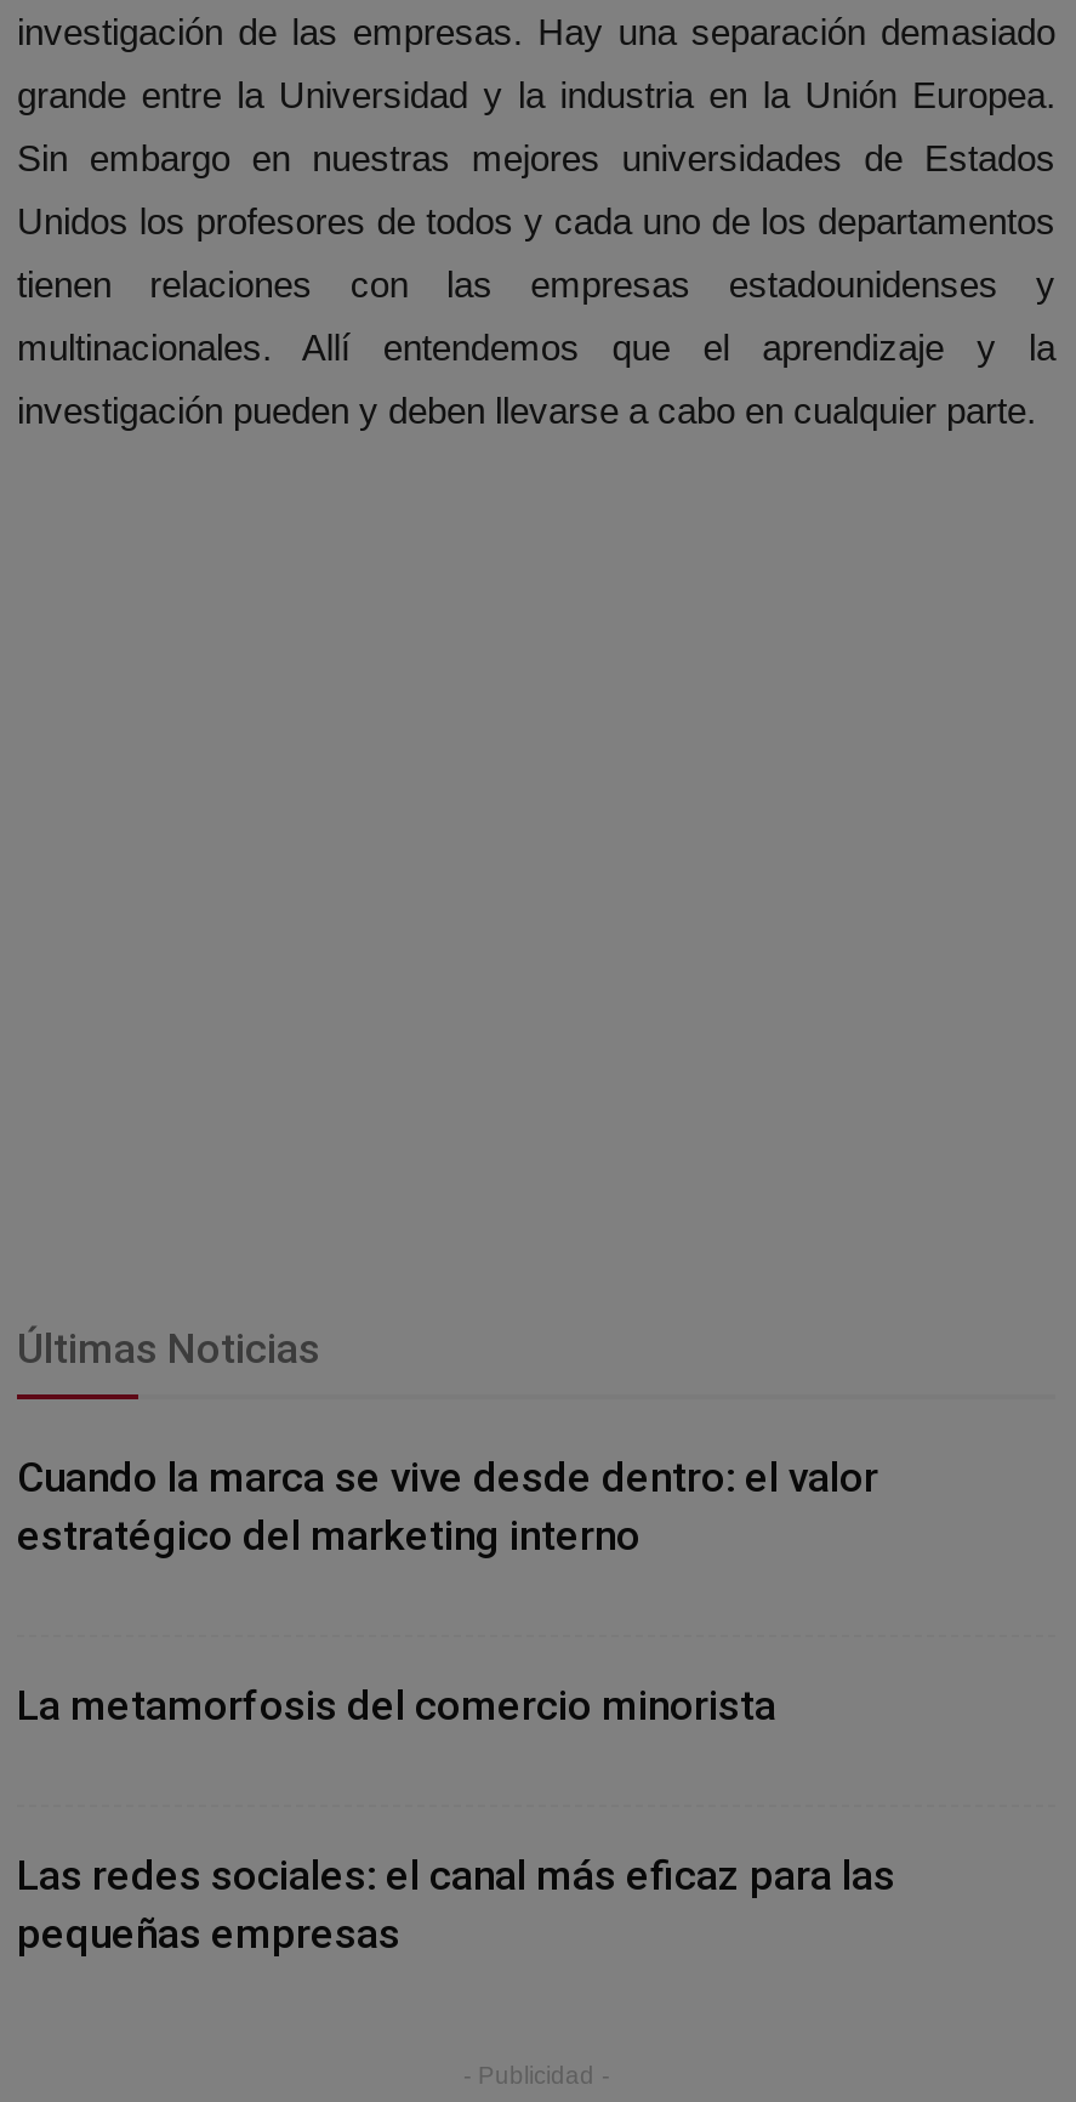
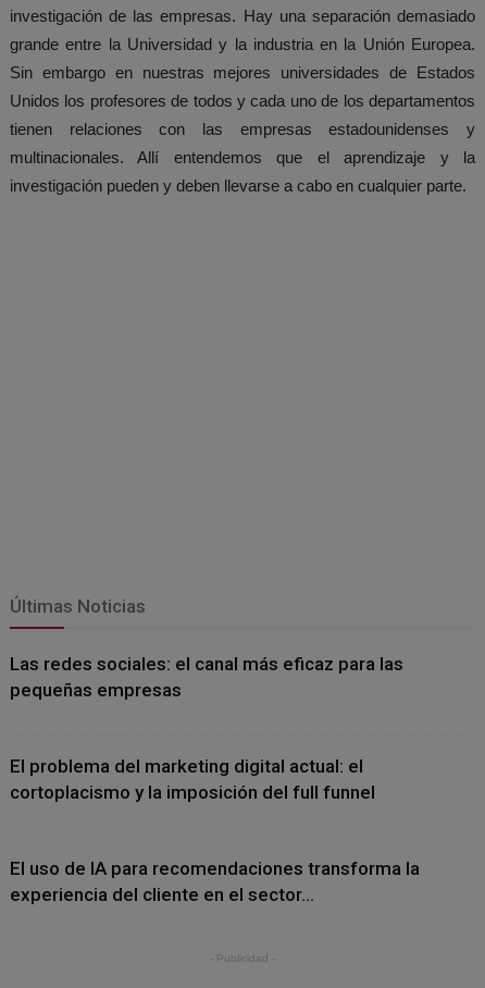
- Cuando la marca se vive desde dentro: el valor
- estratégico del marketing interno
- La metamorfosis del comercio minorista

moved up: Las redes sociales: el canal más eficaz para las | pequeñas empresas

+ El problema del marketing digital actual: el
+ cortoplacismo y la imposición del full funnel
+ El uso de IA para recomendaciones transforma la
+ experiencia del cliente en el sector...
